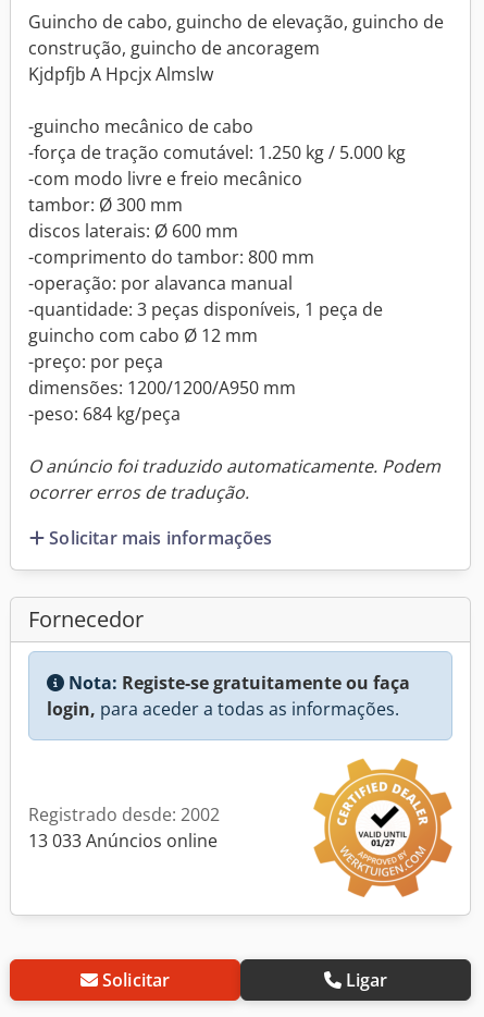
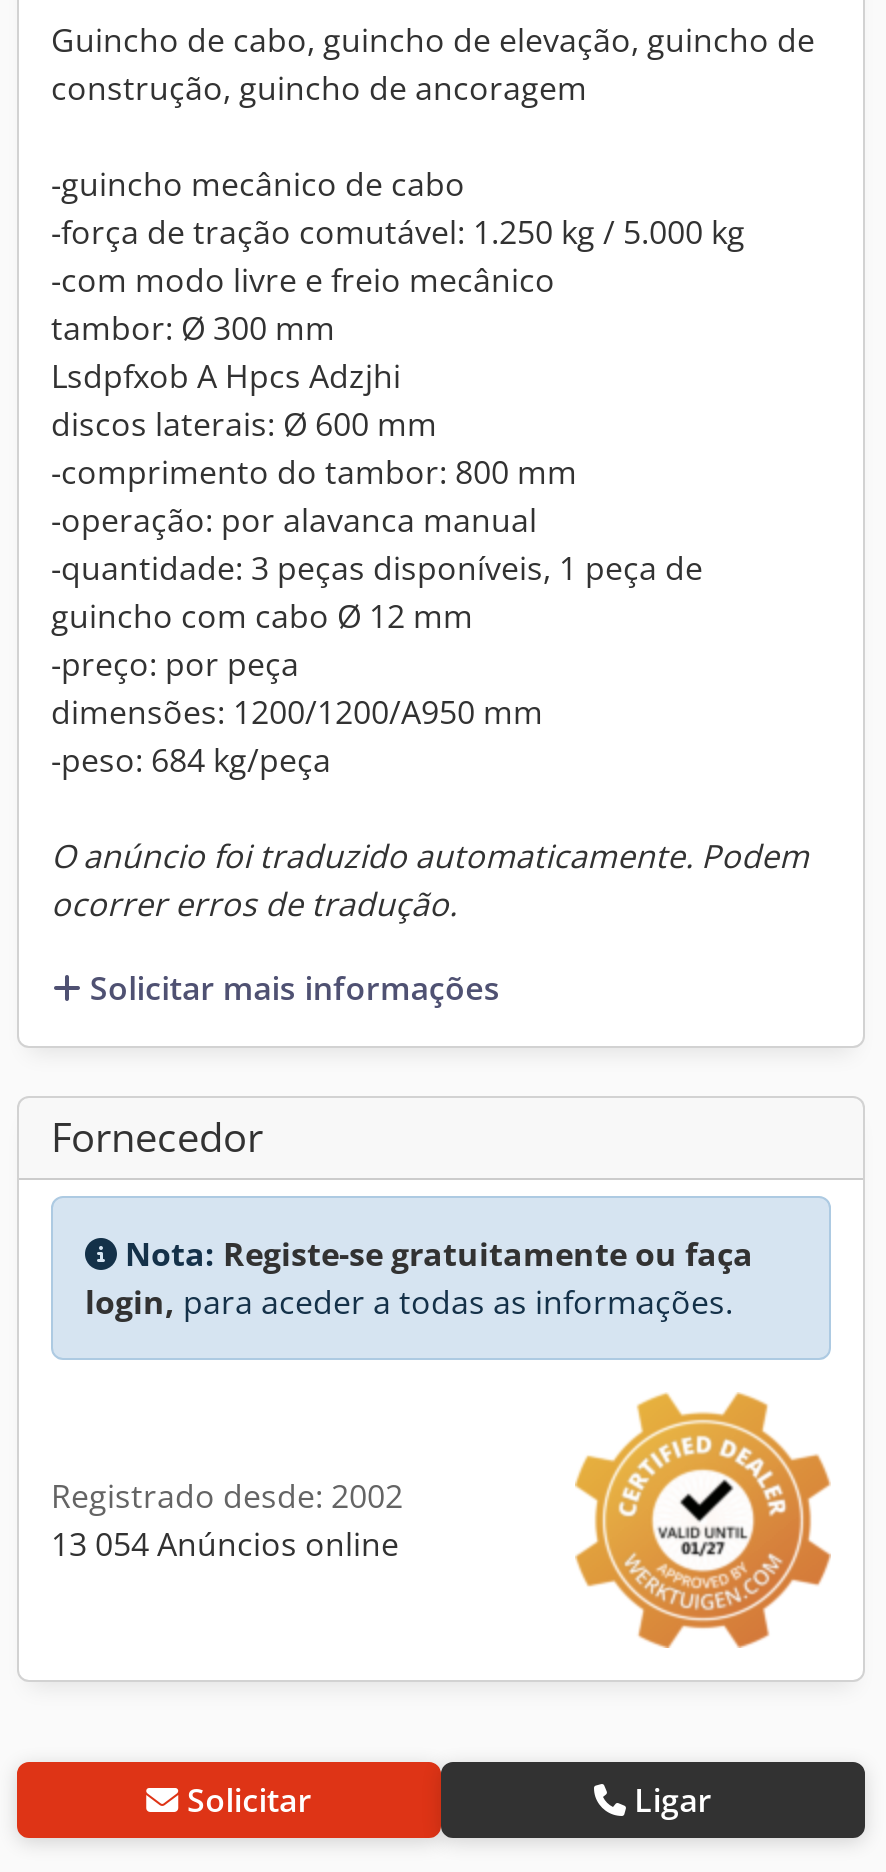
- Kjdpfjb A Hpcjx Almslw

moved up: -guincho mecânico de cabo | -força de tração comutável: 1.250 kg / 5.000 kg | -com modo livre e freio mecânico | tambor: Ø 300 mm

+ Lsdpfxob A Hpcs Adzjhi

- 13 033 Anúncios online
+ 13 054 Anúncios online
